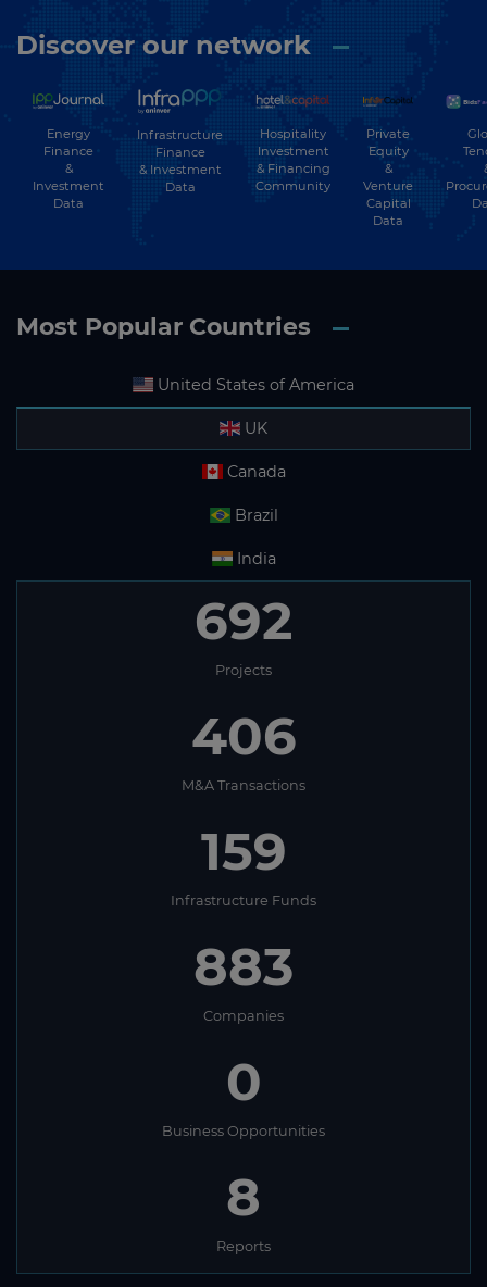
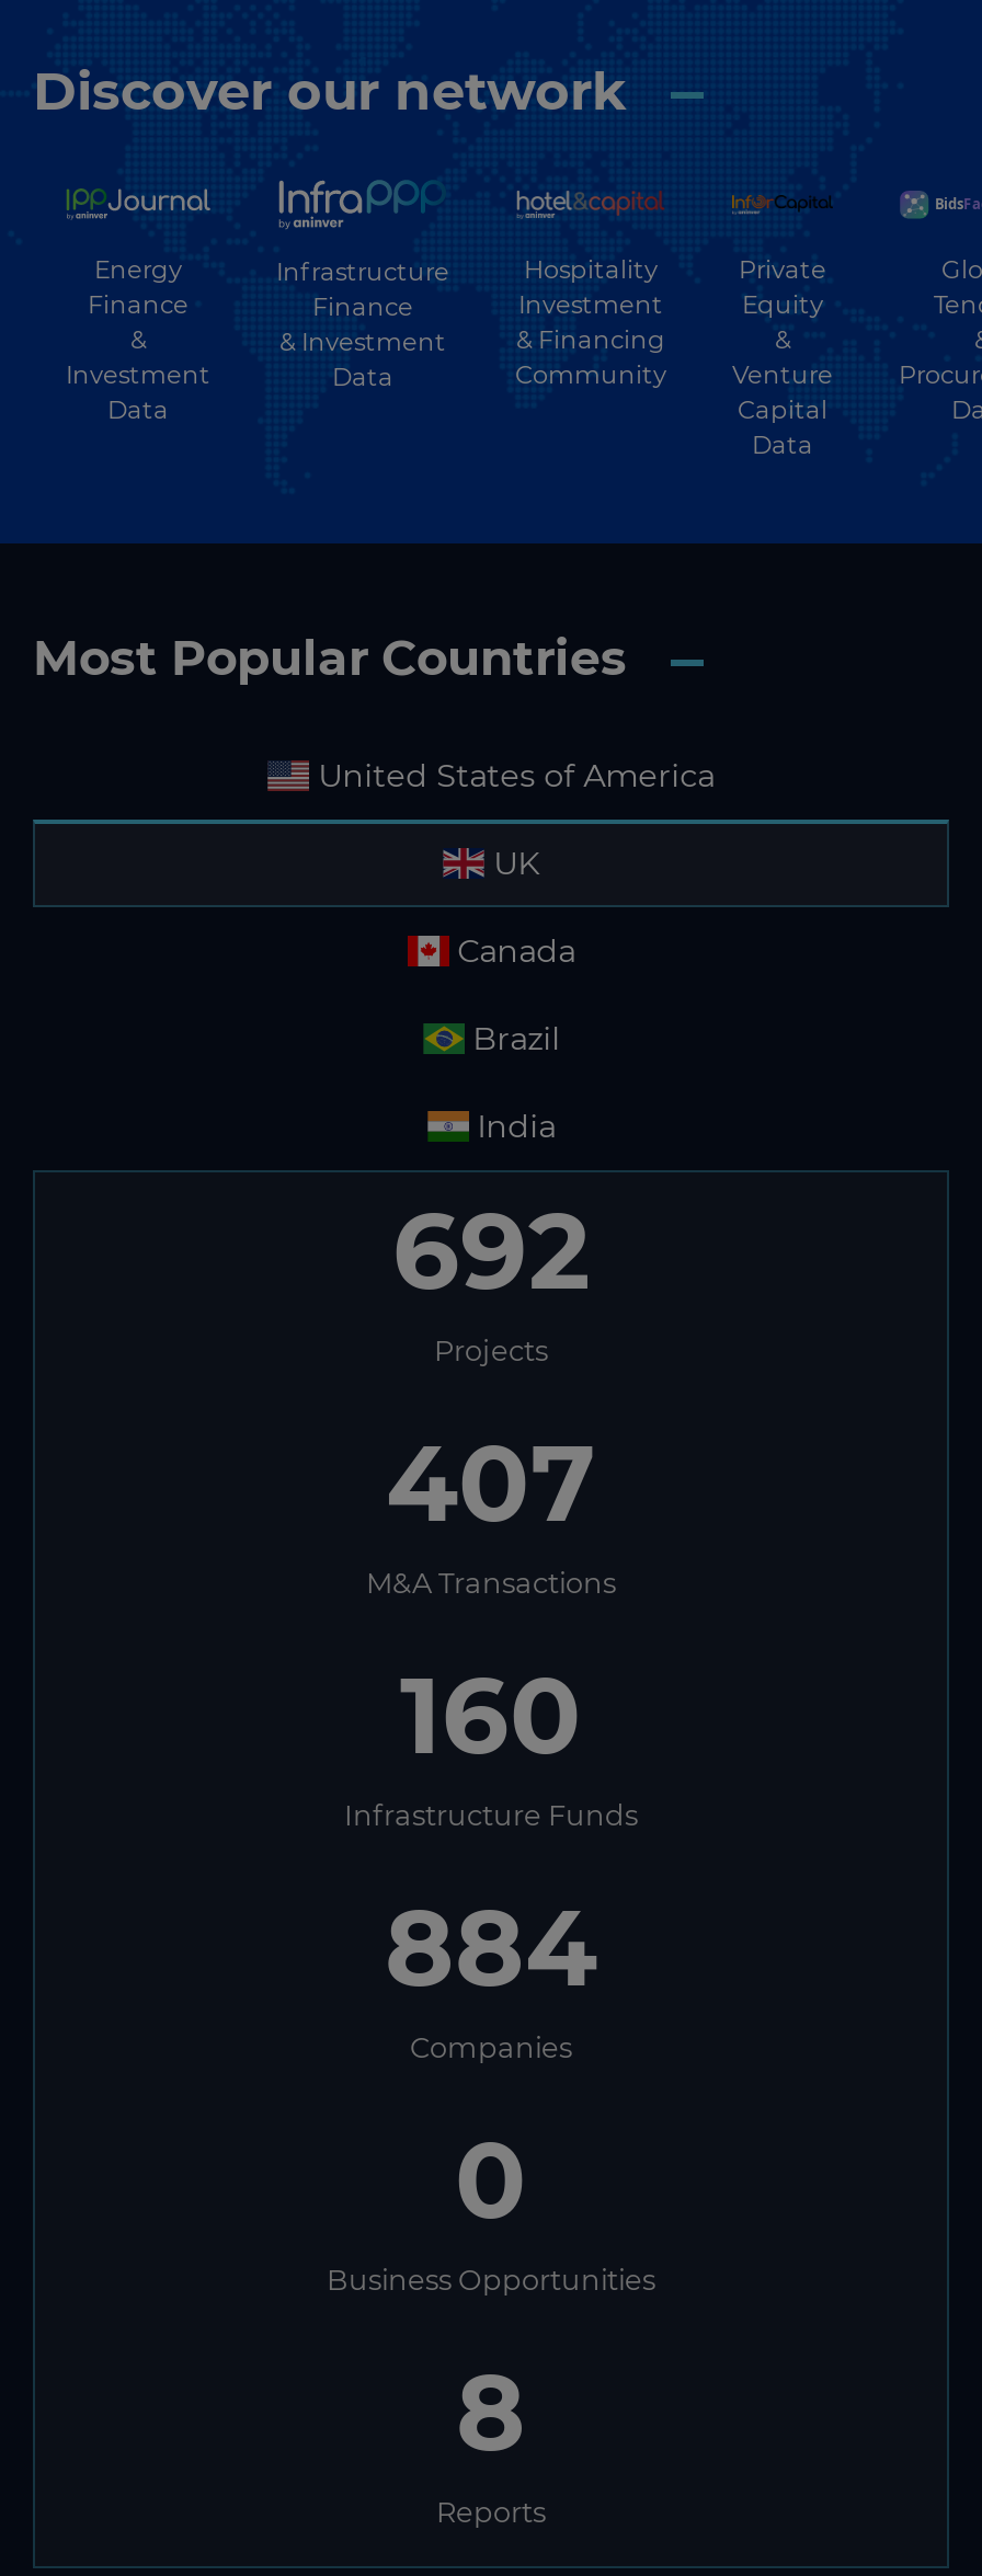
- 406
+ 407

- 159
+ 160

- 883
+ 884
